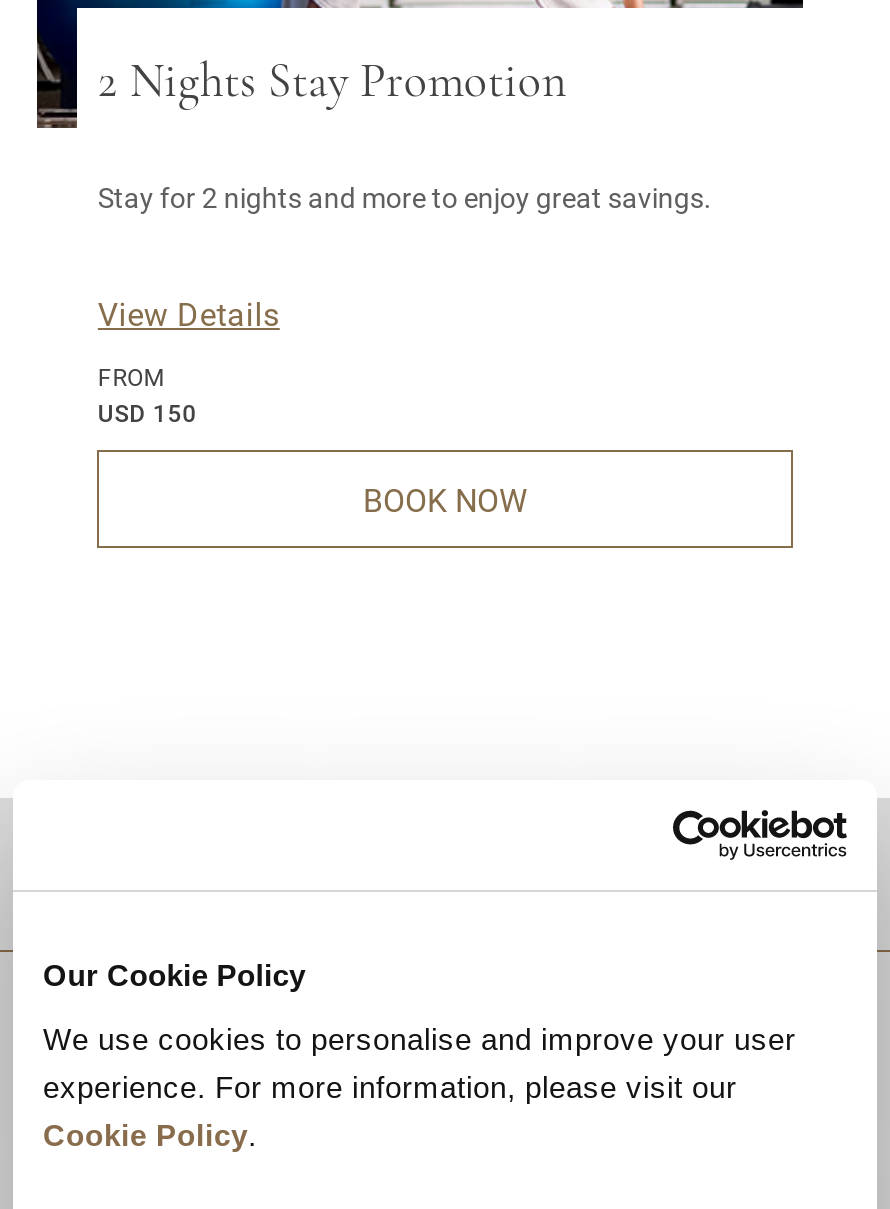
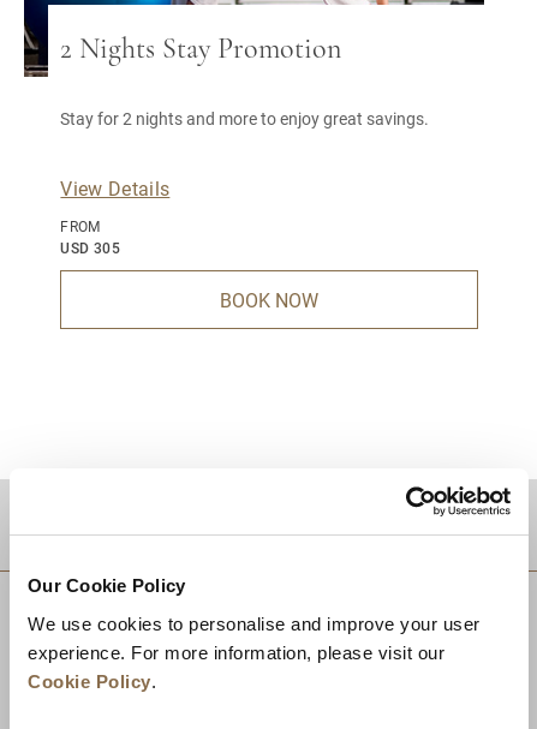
- USD 150
+ USD 305
